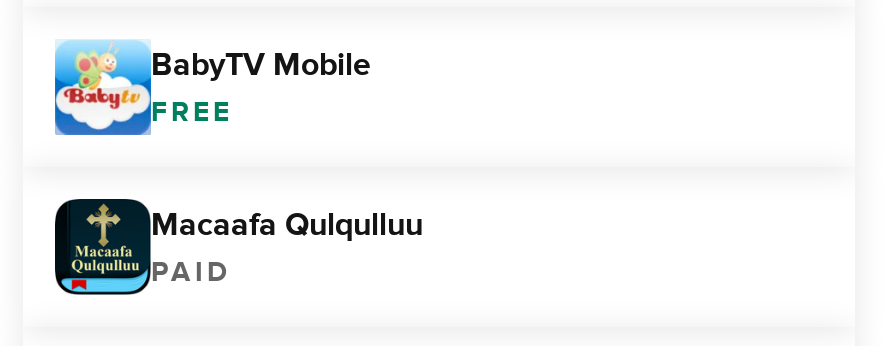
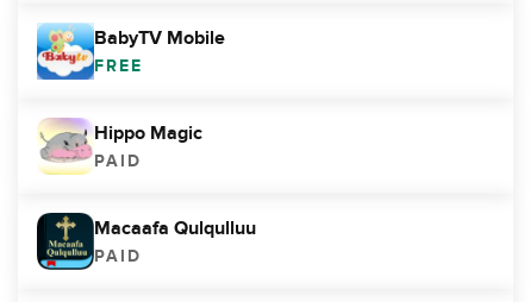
+ [image]
+ Hippo Magic
+ PAID
